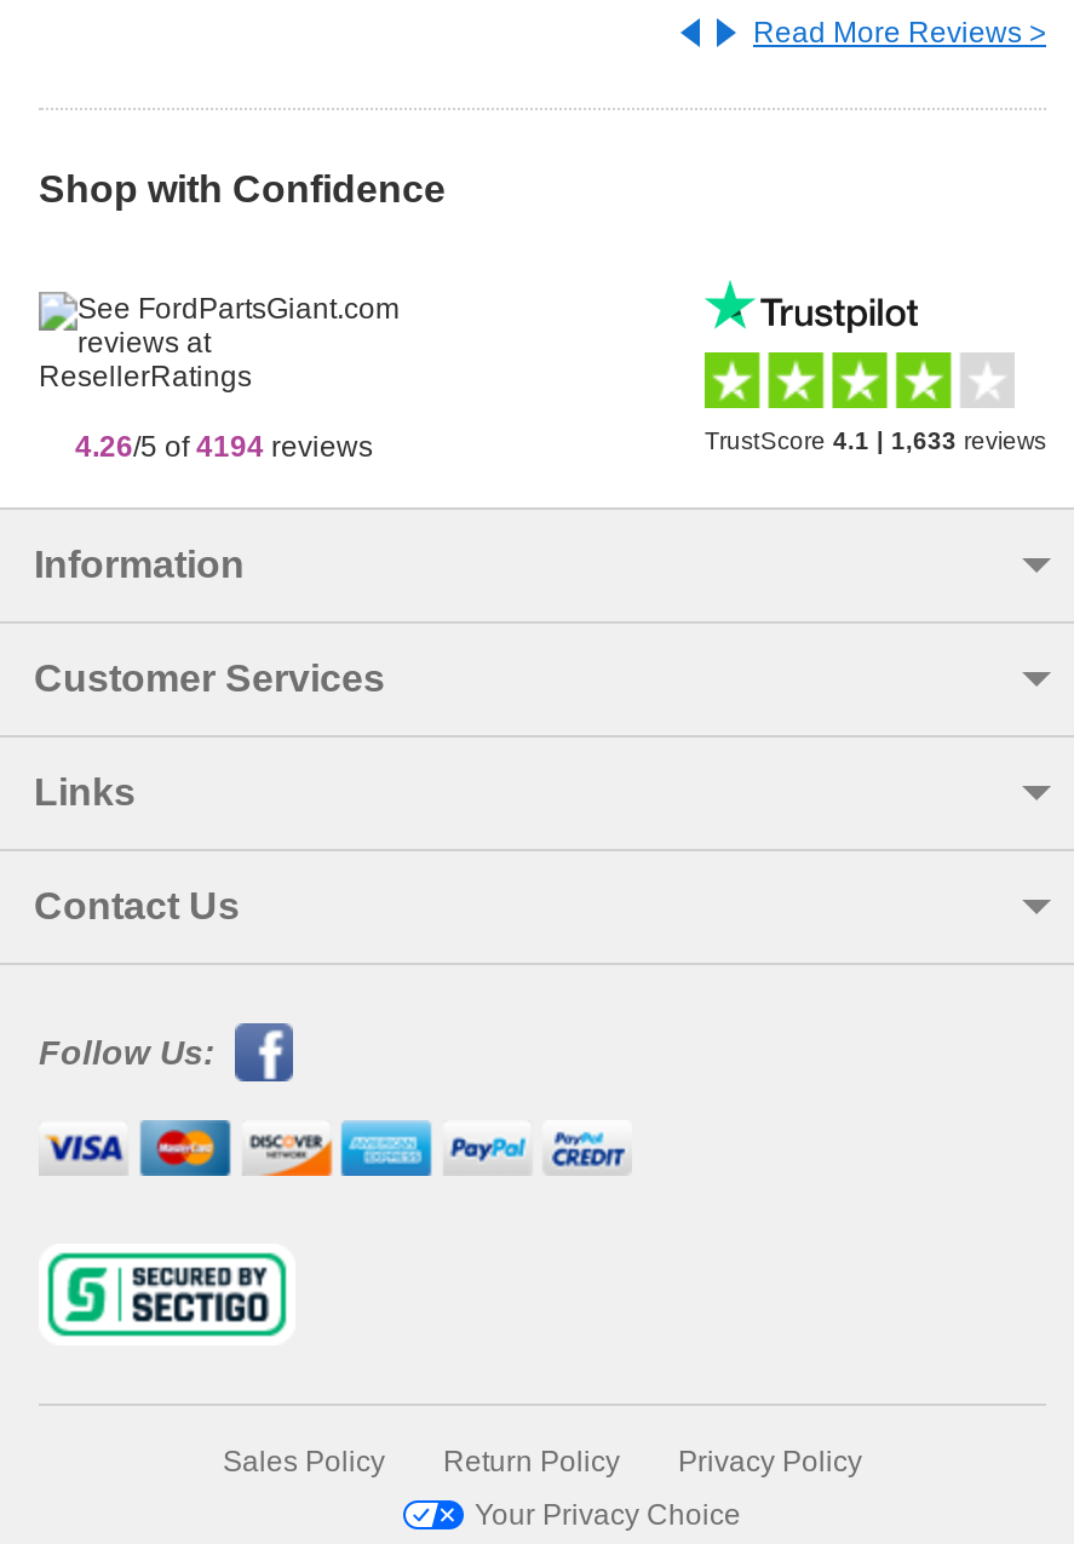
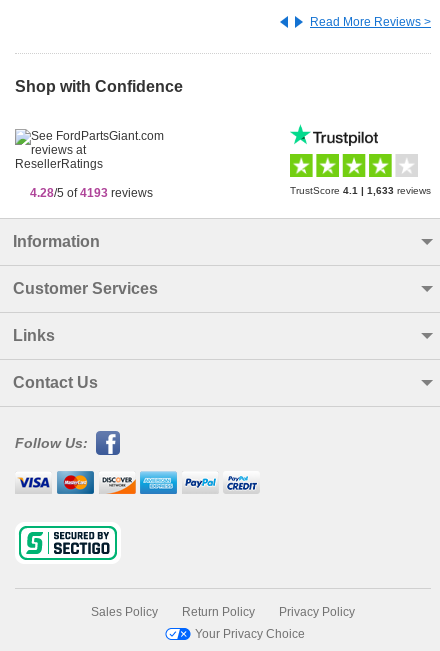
- 4.26/5 of 4194 reviews
+ 4.28/5 of 4193 reviews
